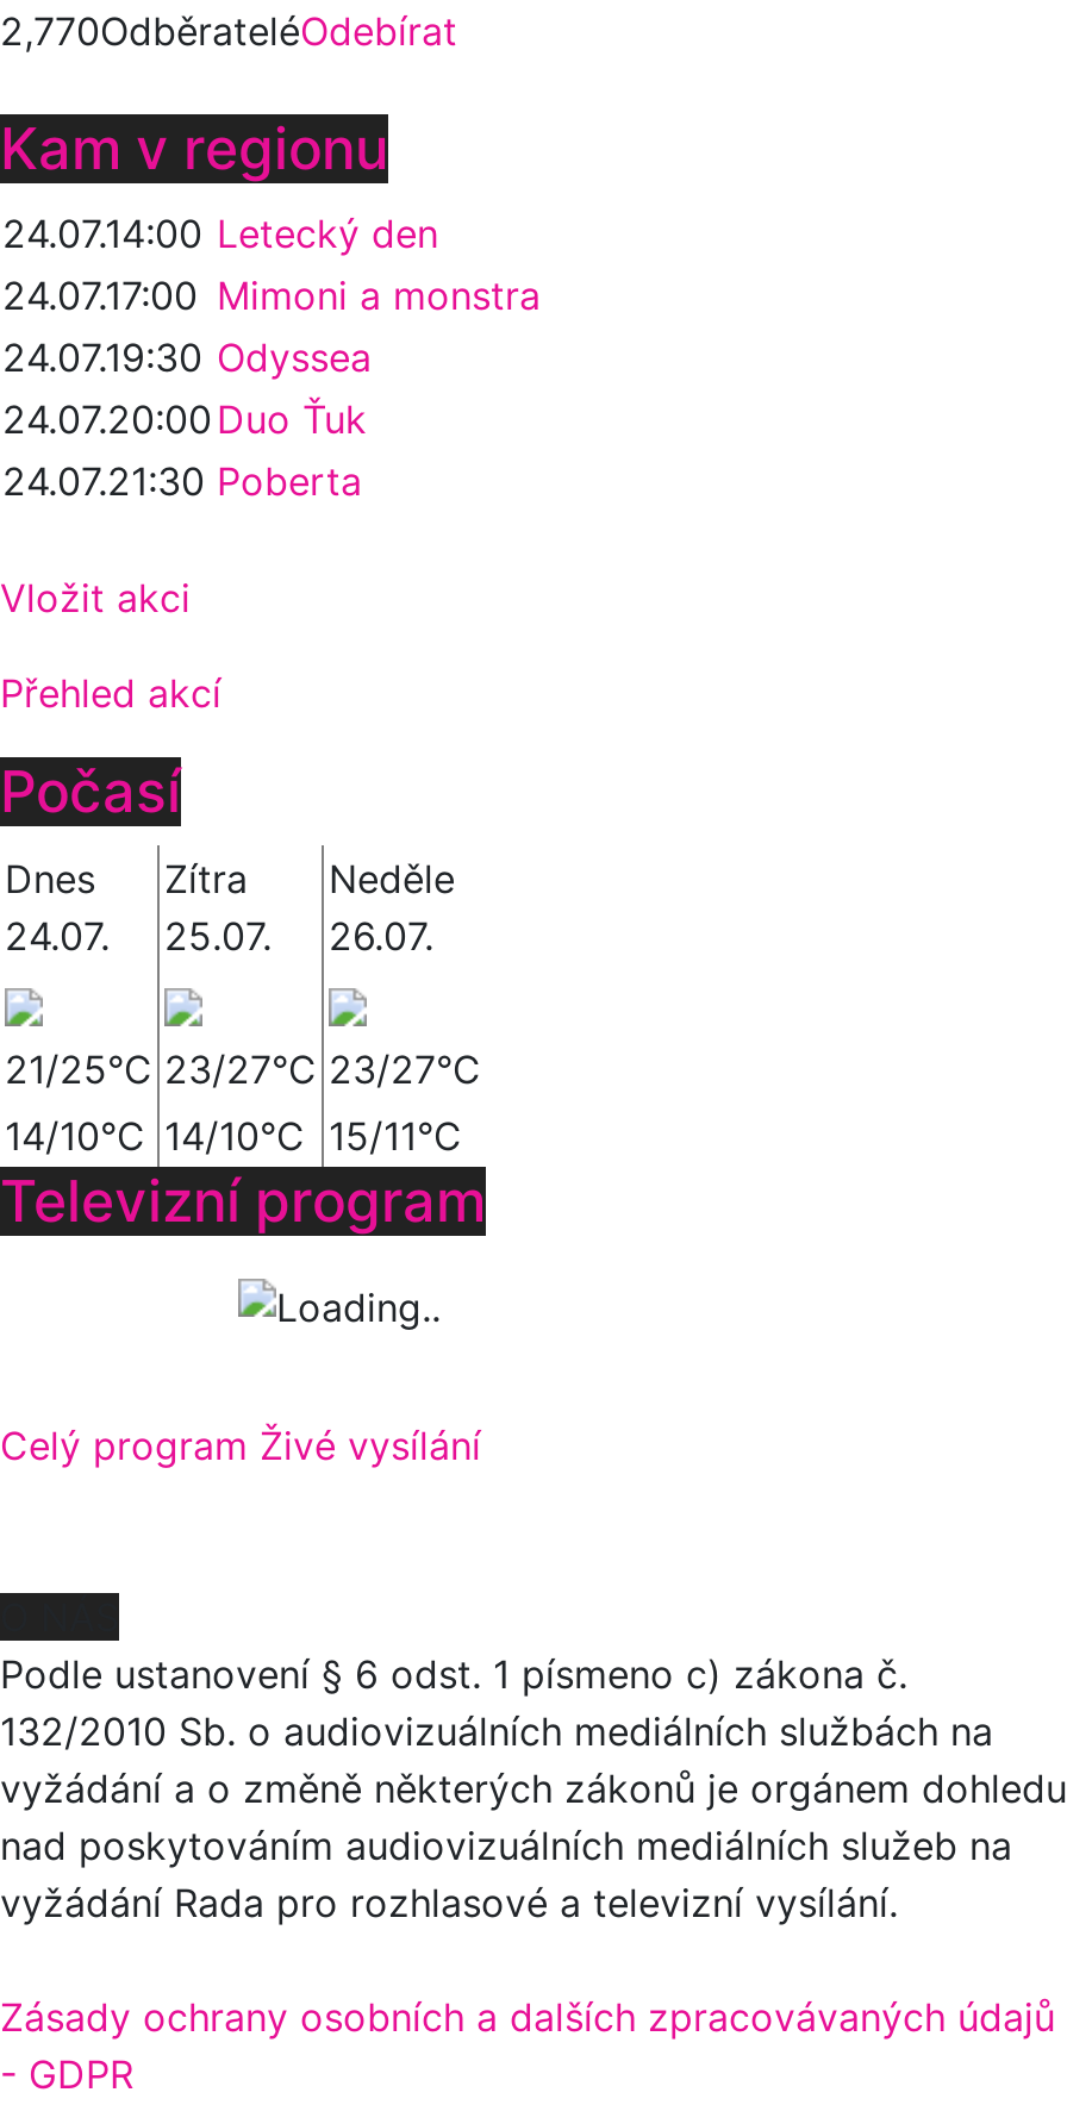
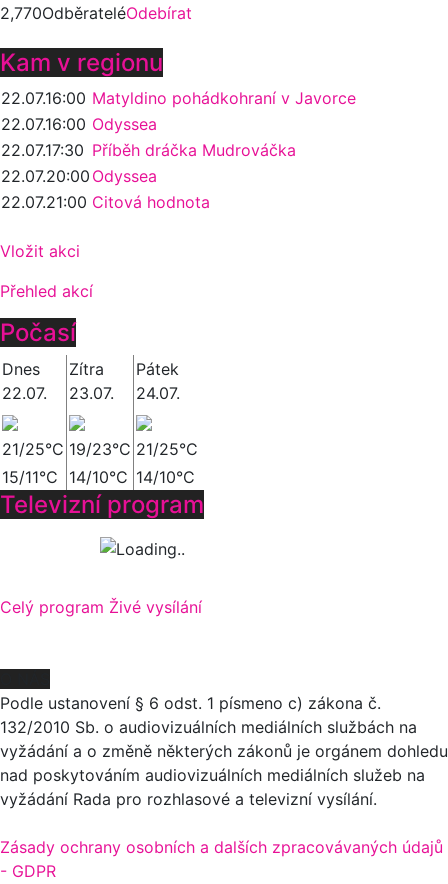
- 24.07.14:00 Letecký den
- 24.07.17:00 Mimoni a monstra
- 24.07.19:30 Odyssea
- 24.07.20:00 Duo Ťuk
- 24.07.21:30 Poberta
+ 22.07.16:00 Matyldino pohádkohraní v Javorce
+ 22.07.16:00 Odyssea
+ 22.07.17:30 Příběh dráčka Mudrováčka
+ 22.07.20:00 Odyssea
+ 22.07.21:00 Citová hodnota

- Neděle
- 26.07.
+ Pátek
+ 24.07.

- 24.07.
+ 22.07.

- 25.07.
+ 23.07.

- 21/25°C 23/27°C 23/27°C
- 14/10°C 14/10°C 15/11°C
+ 21/25°C 19/23°C 21/25°C
+ 15/11°C 14/10°C 14/10°C
